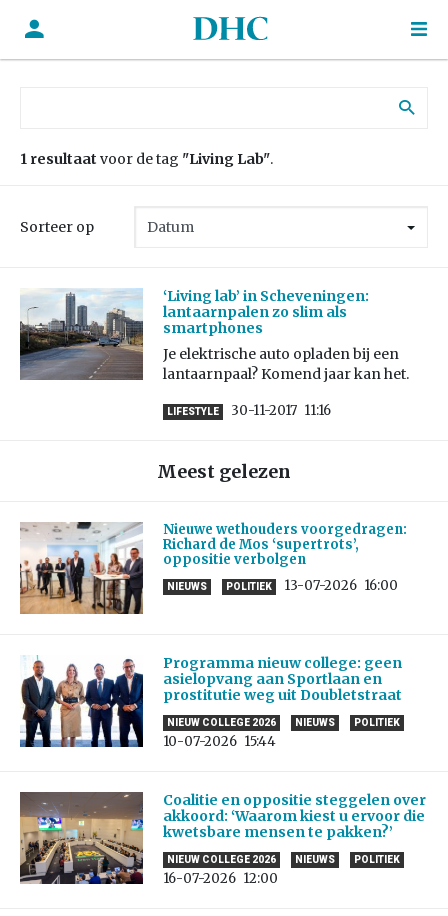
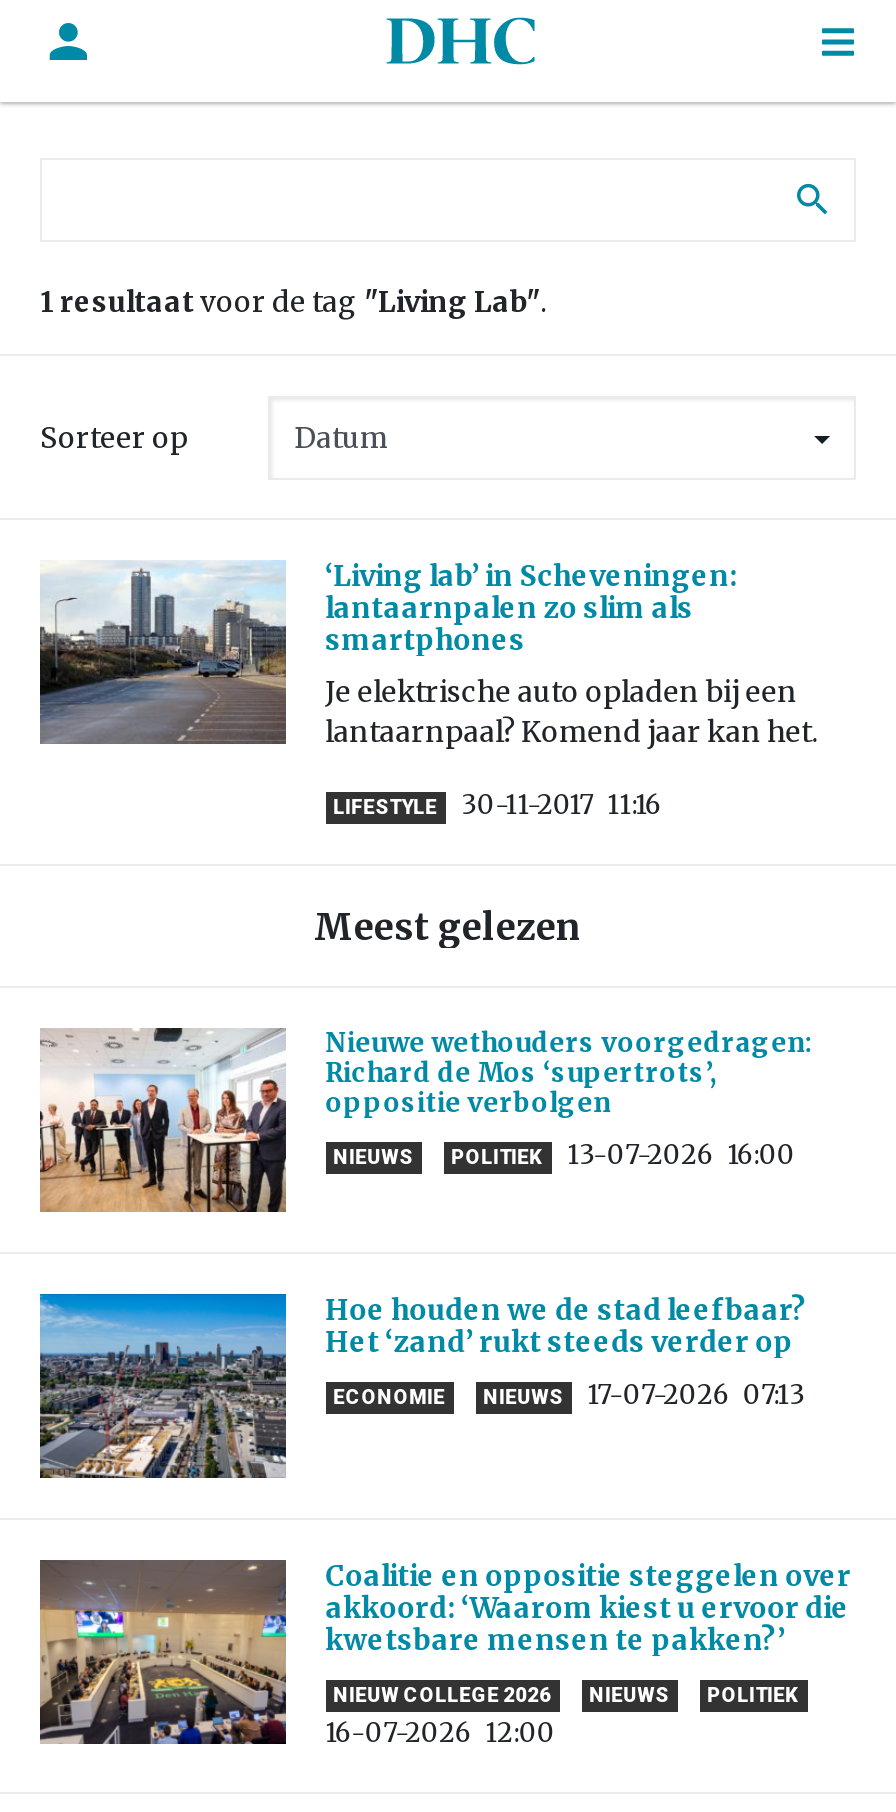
- [image]
- Programma nieuw college: geen
- asielopvang aan Sportlaan en
- prostitutie weg uit Doubletstraat
+ [image]
+ Hoe houden we de stad leefbaar?
+ Het ‘zand’ rukt steeds verder op

- POLITIEK
- 10-07-2026 15:44
+ 17-07-2026 07:13

- NIEUW COLLEGE 2026
+ ECONOMIE
